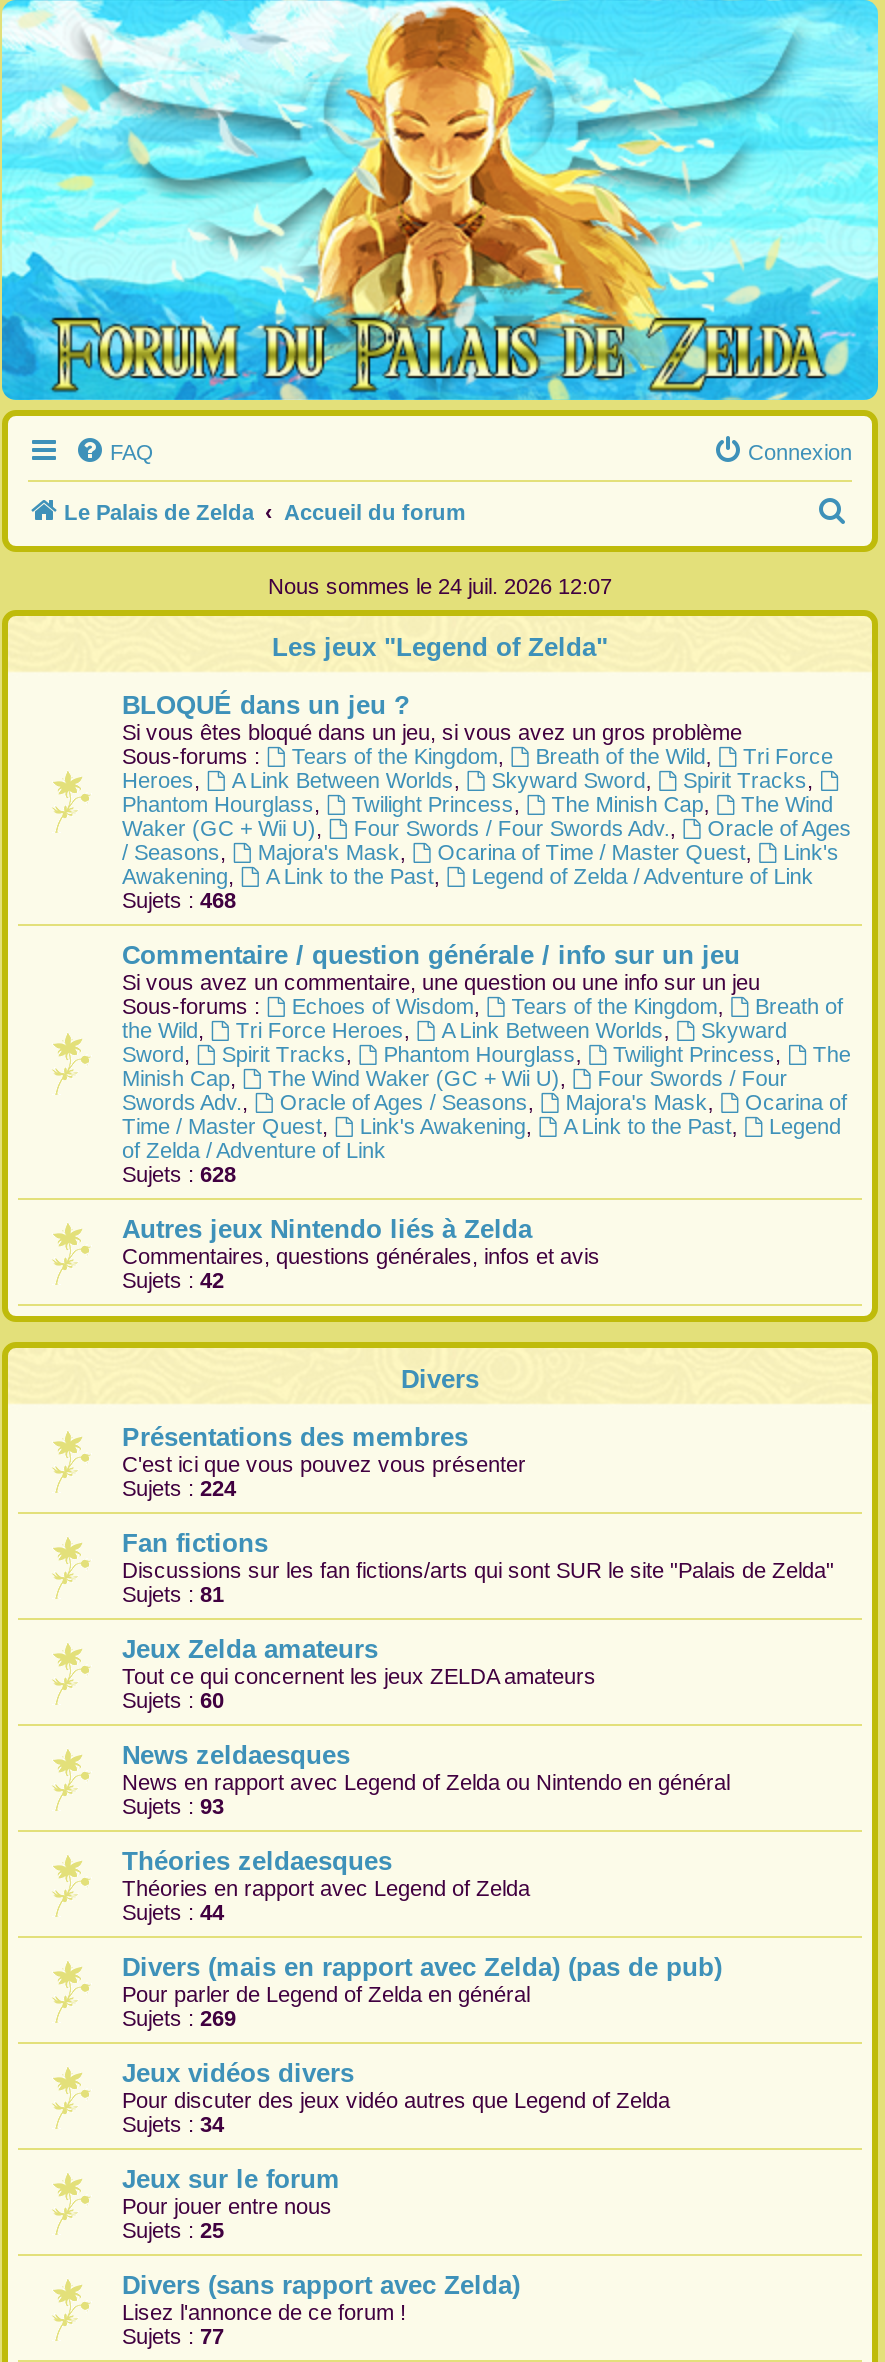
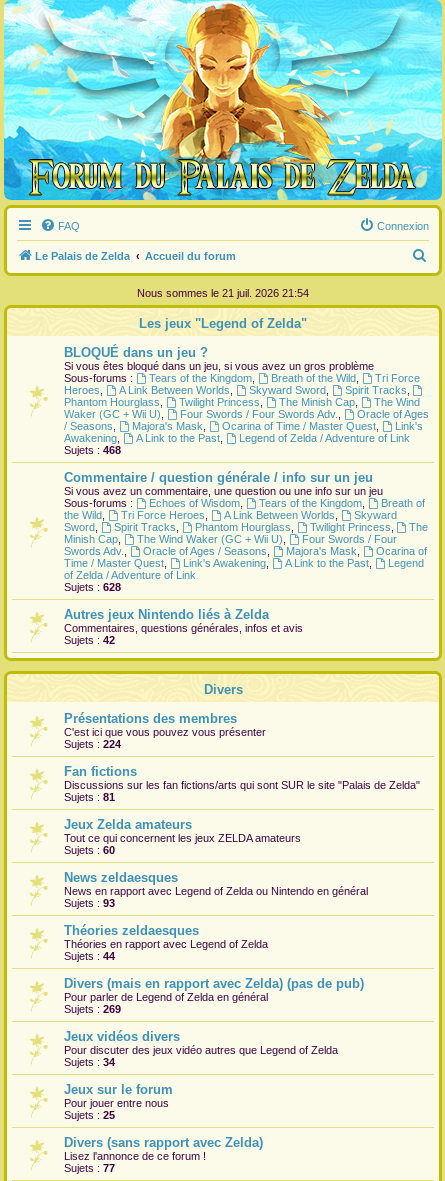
- Nous sommes le 24 juil. 2026 12:07
+ Nous sommes le 21 juil. 2026 21:54
